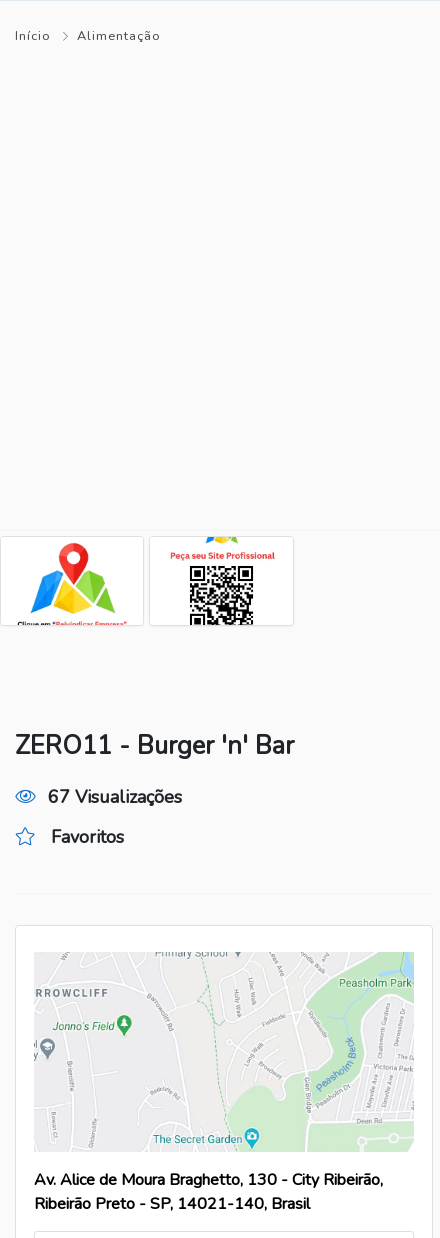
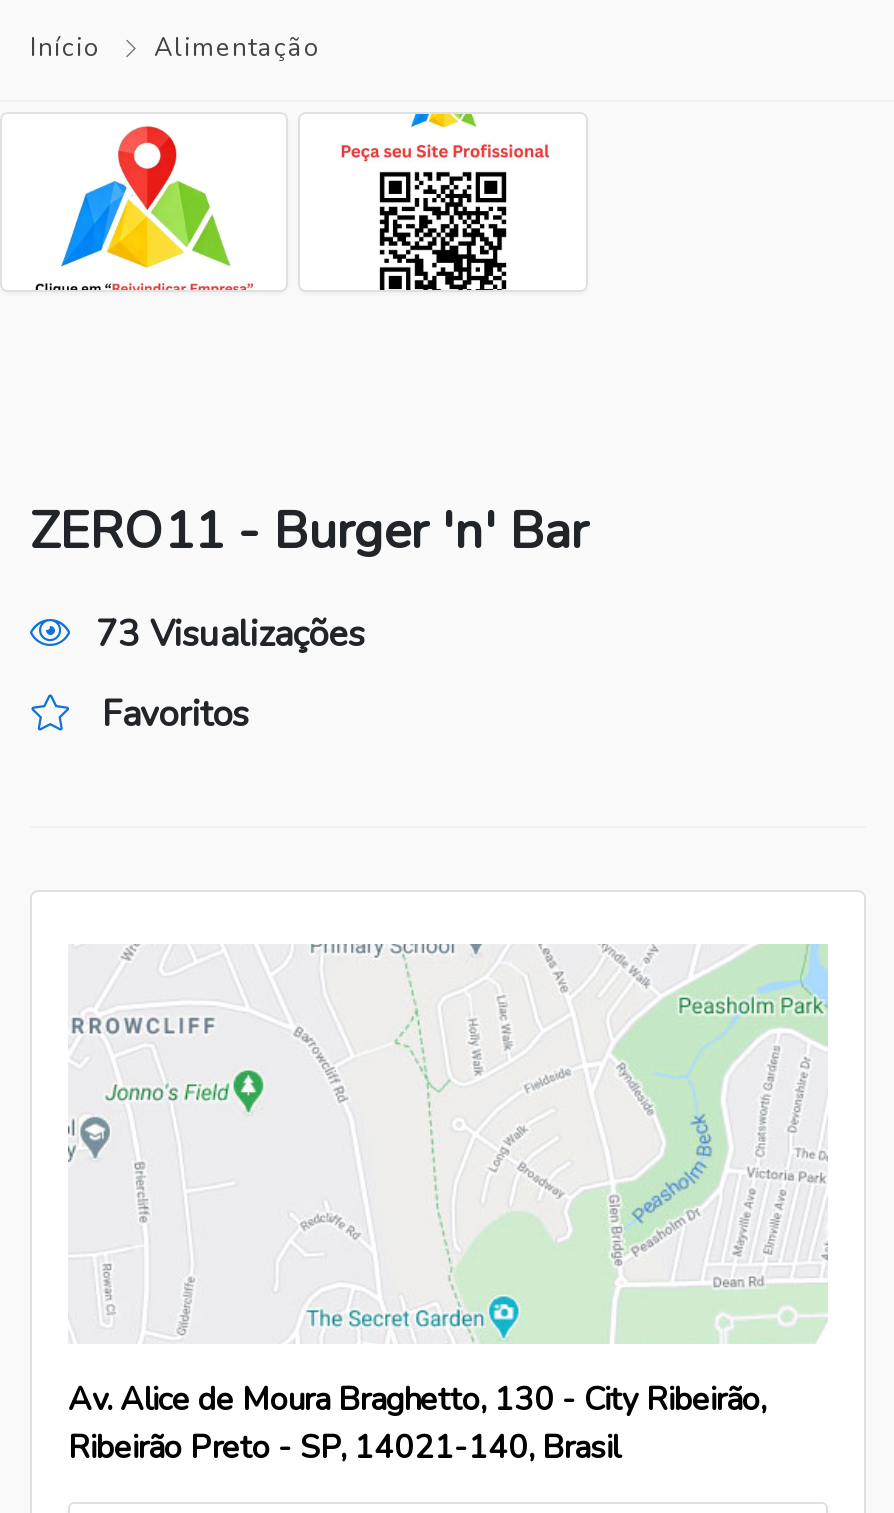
- 67 Visualizações
+ 73 Visualizações
